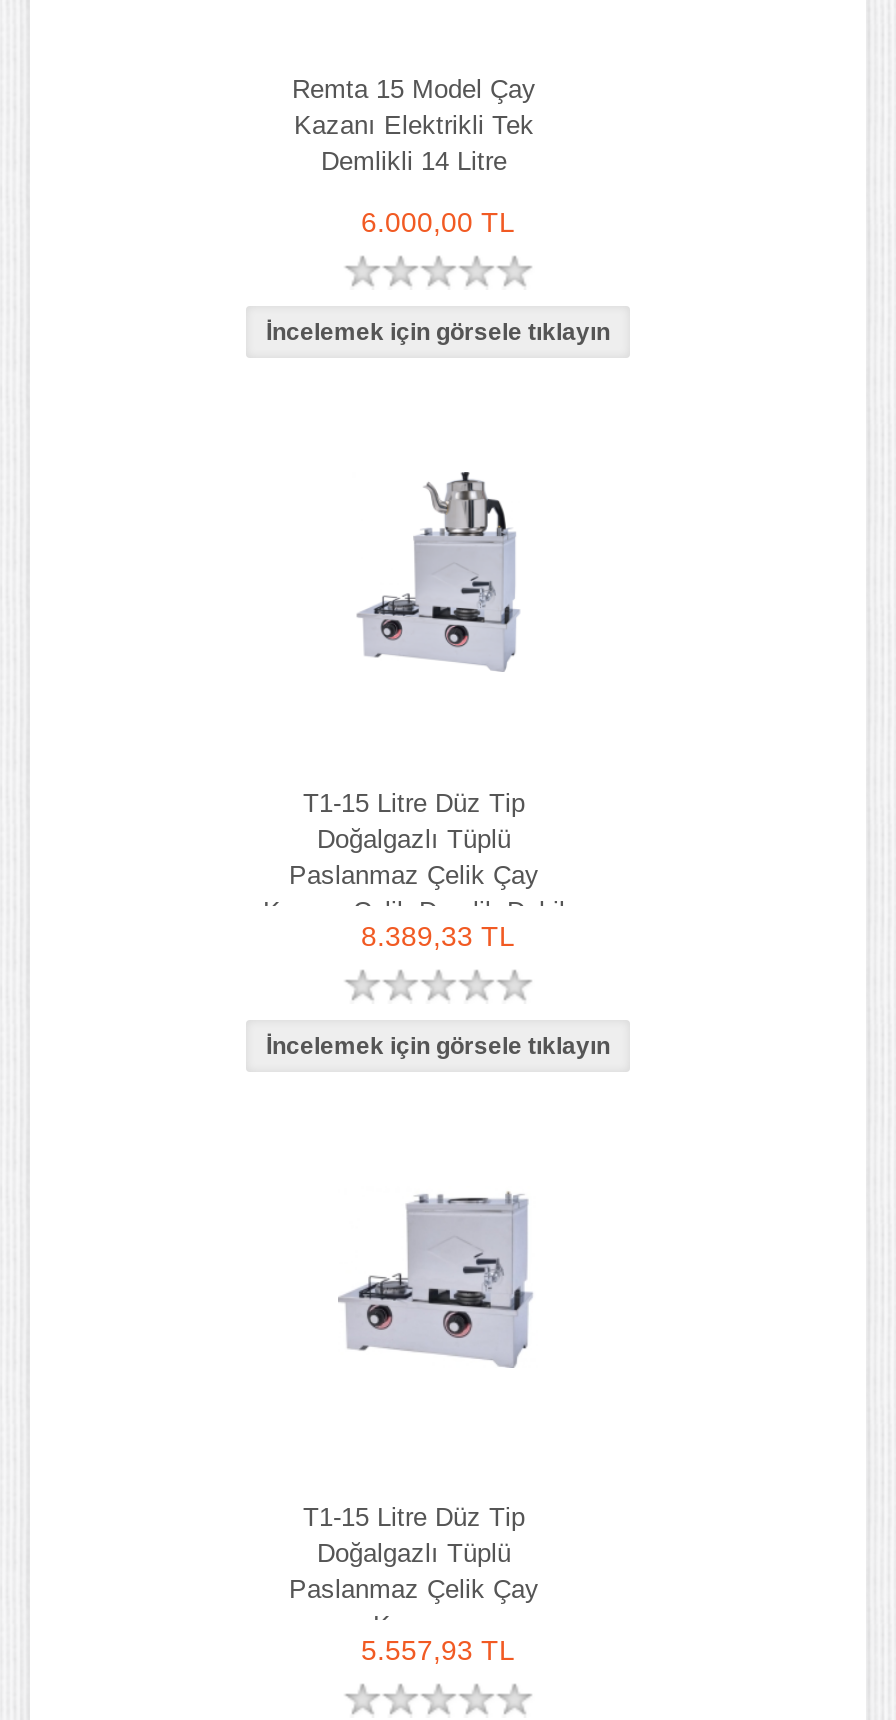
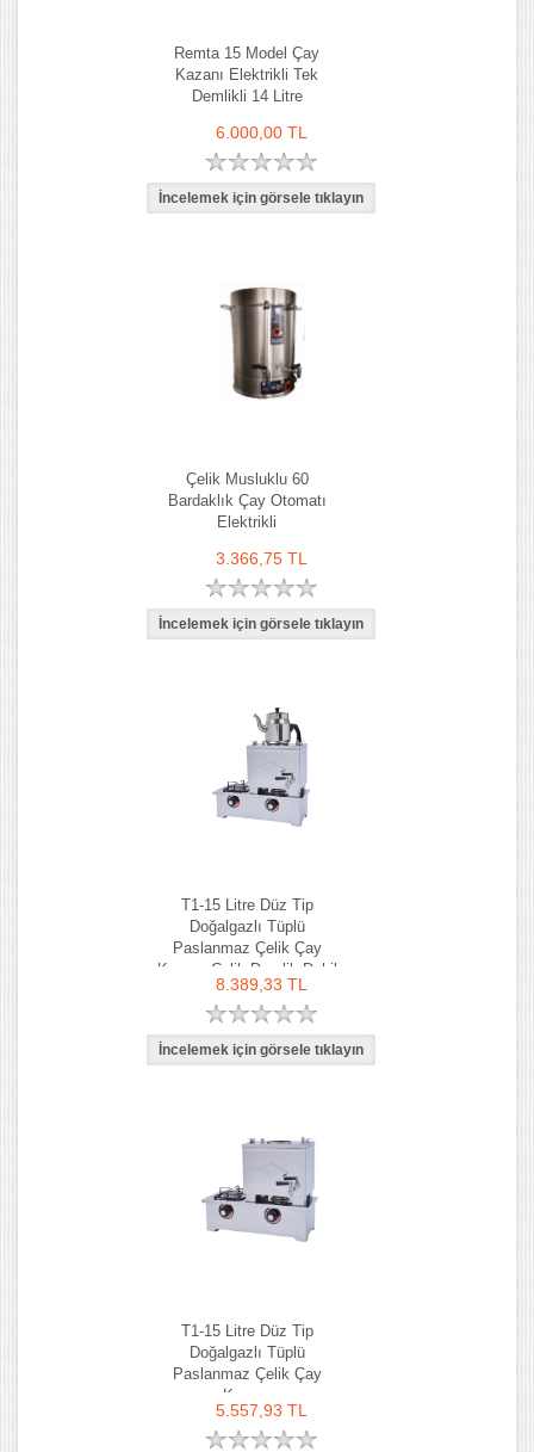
+ Çelik Musluklu 60
+ Bardaklık Çay Otomatı
+ Elektrikli
+ 3.366,75 TL

+ [image]
